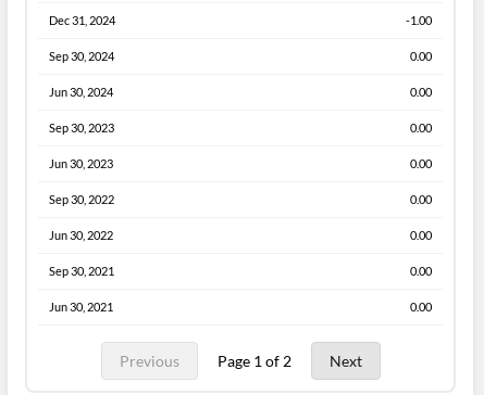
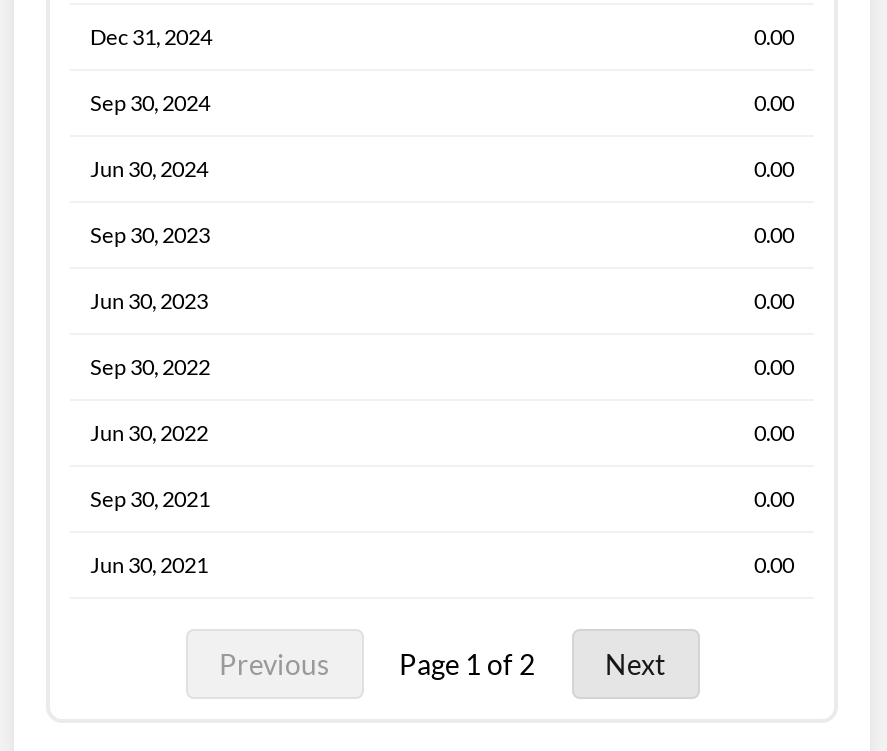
- -1.00
+ 0.00
